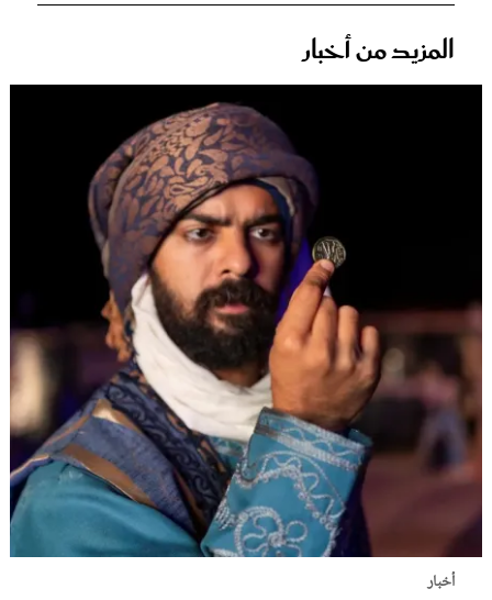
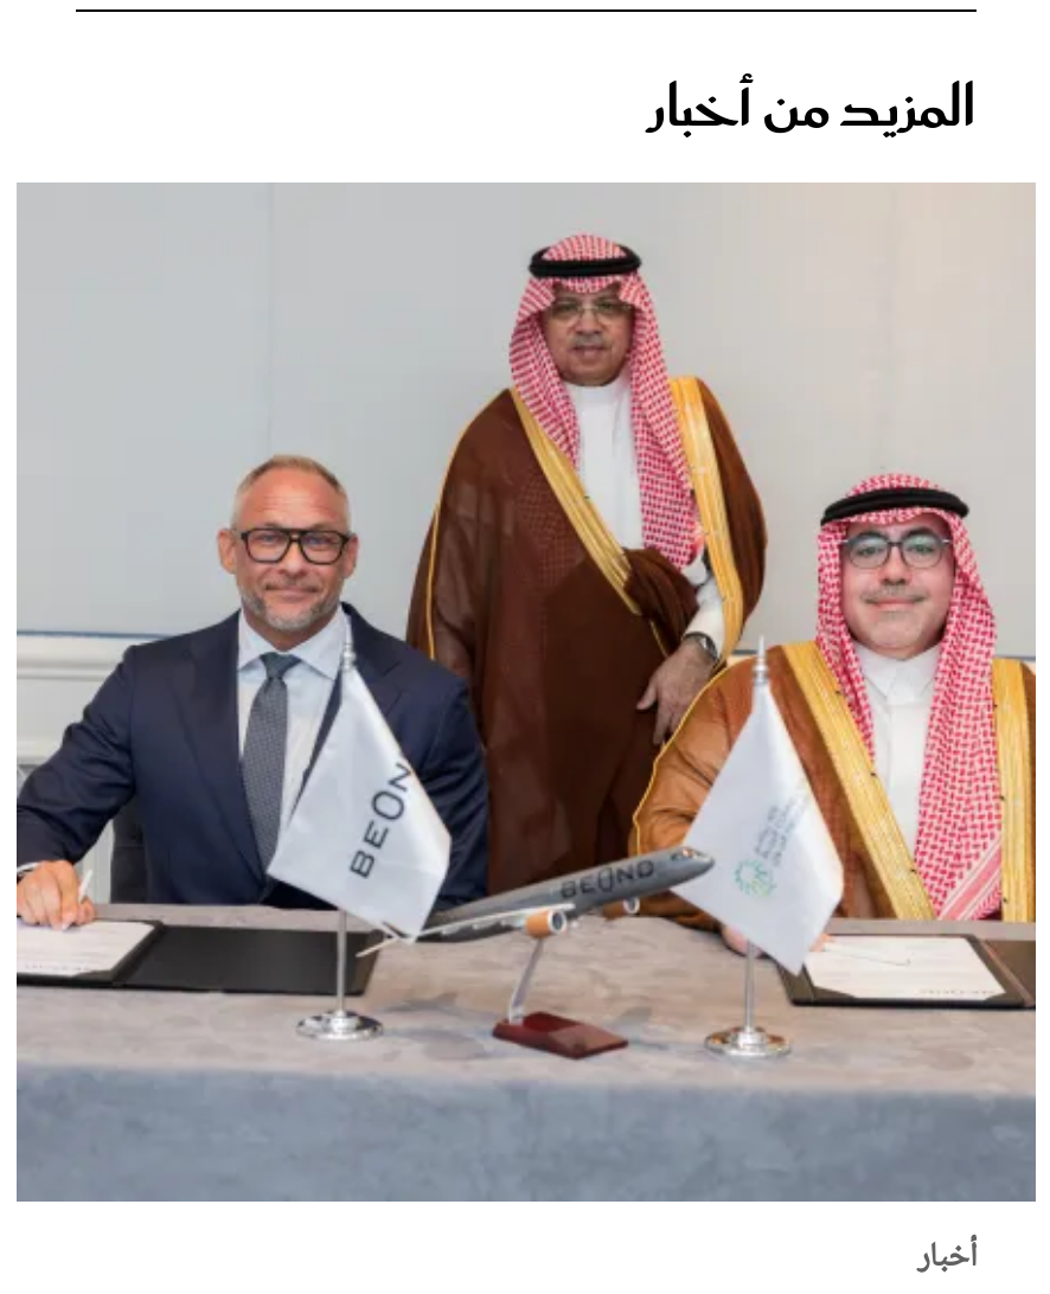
- [image]
+ [image]
